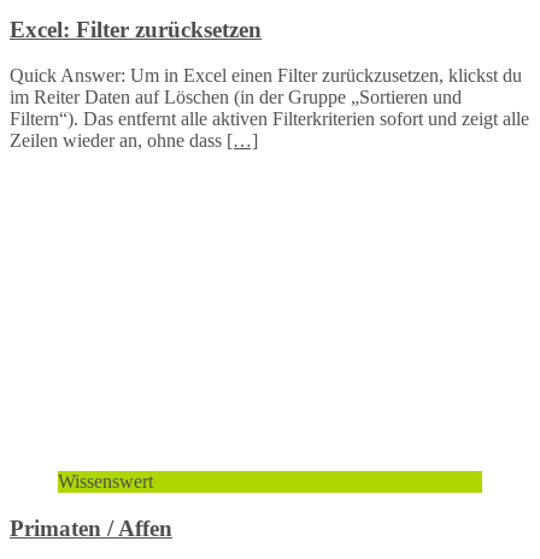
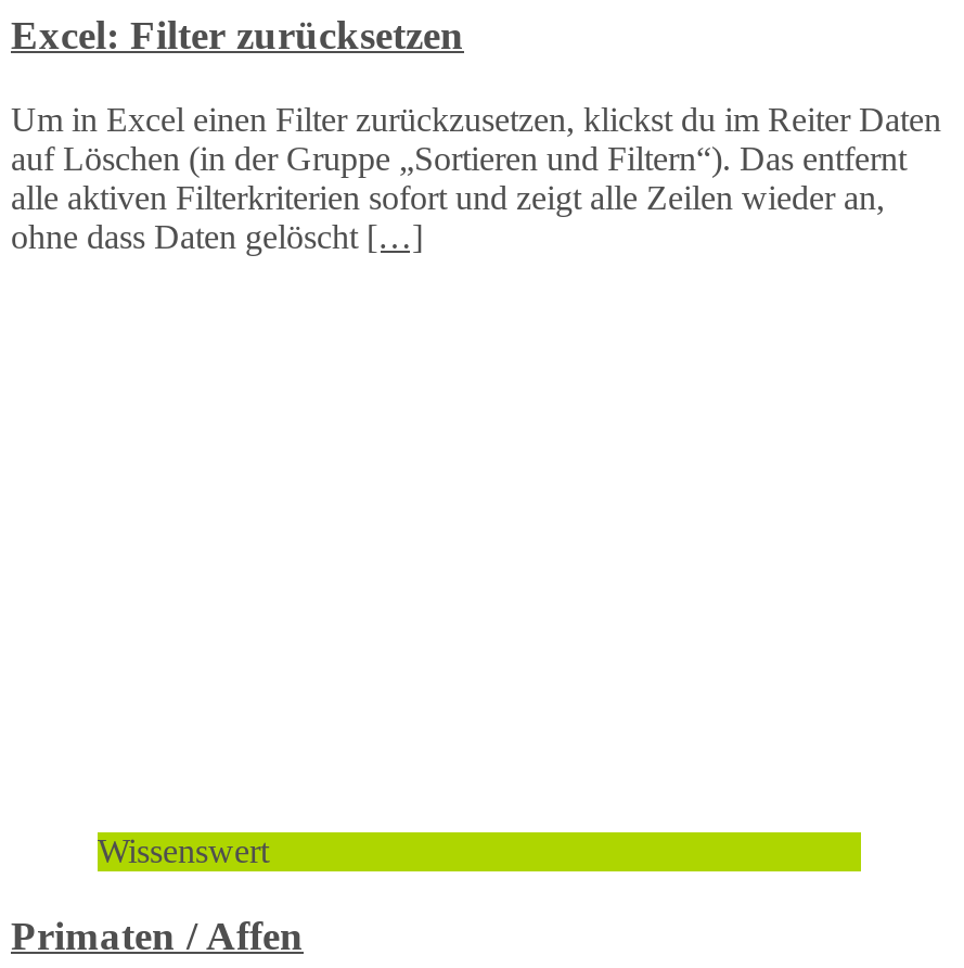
- Quick Answer: Um in Excel einen Filter zurückzusetzen, klickst du
- im Reiter Daten auf Löschen (in der Gruppe „Sortieren und
- Filtern“). Das entfernt alle aktiven Filterkriterien sofort und zeigt alle
- Zeilen wieder an, ohne dass […]
+ Um in Excel einen Filter zurückzusetzen, klickst du im Reiter Daten
+ auf Löschen (in der Gruppe „Sortieren und Filtern“). Das entfernt
+ alle aktiven Filterkriterien sofort und zeigt alle Zeilen wieder an,
+ ohne dass Daten gelöscht […]
